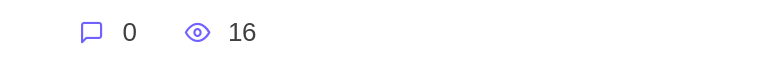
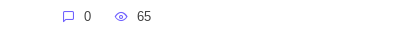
- 16
+ 65
